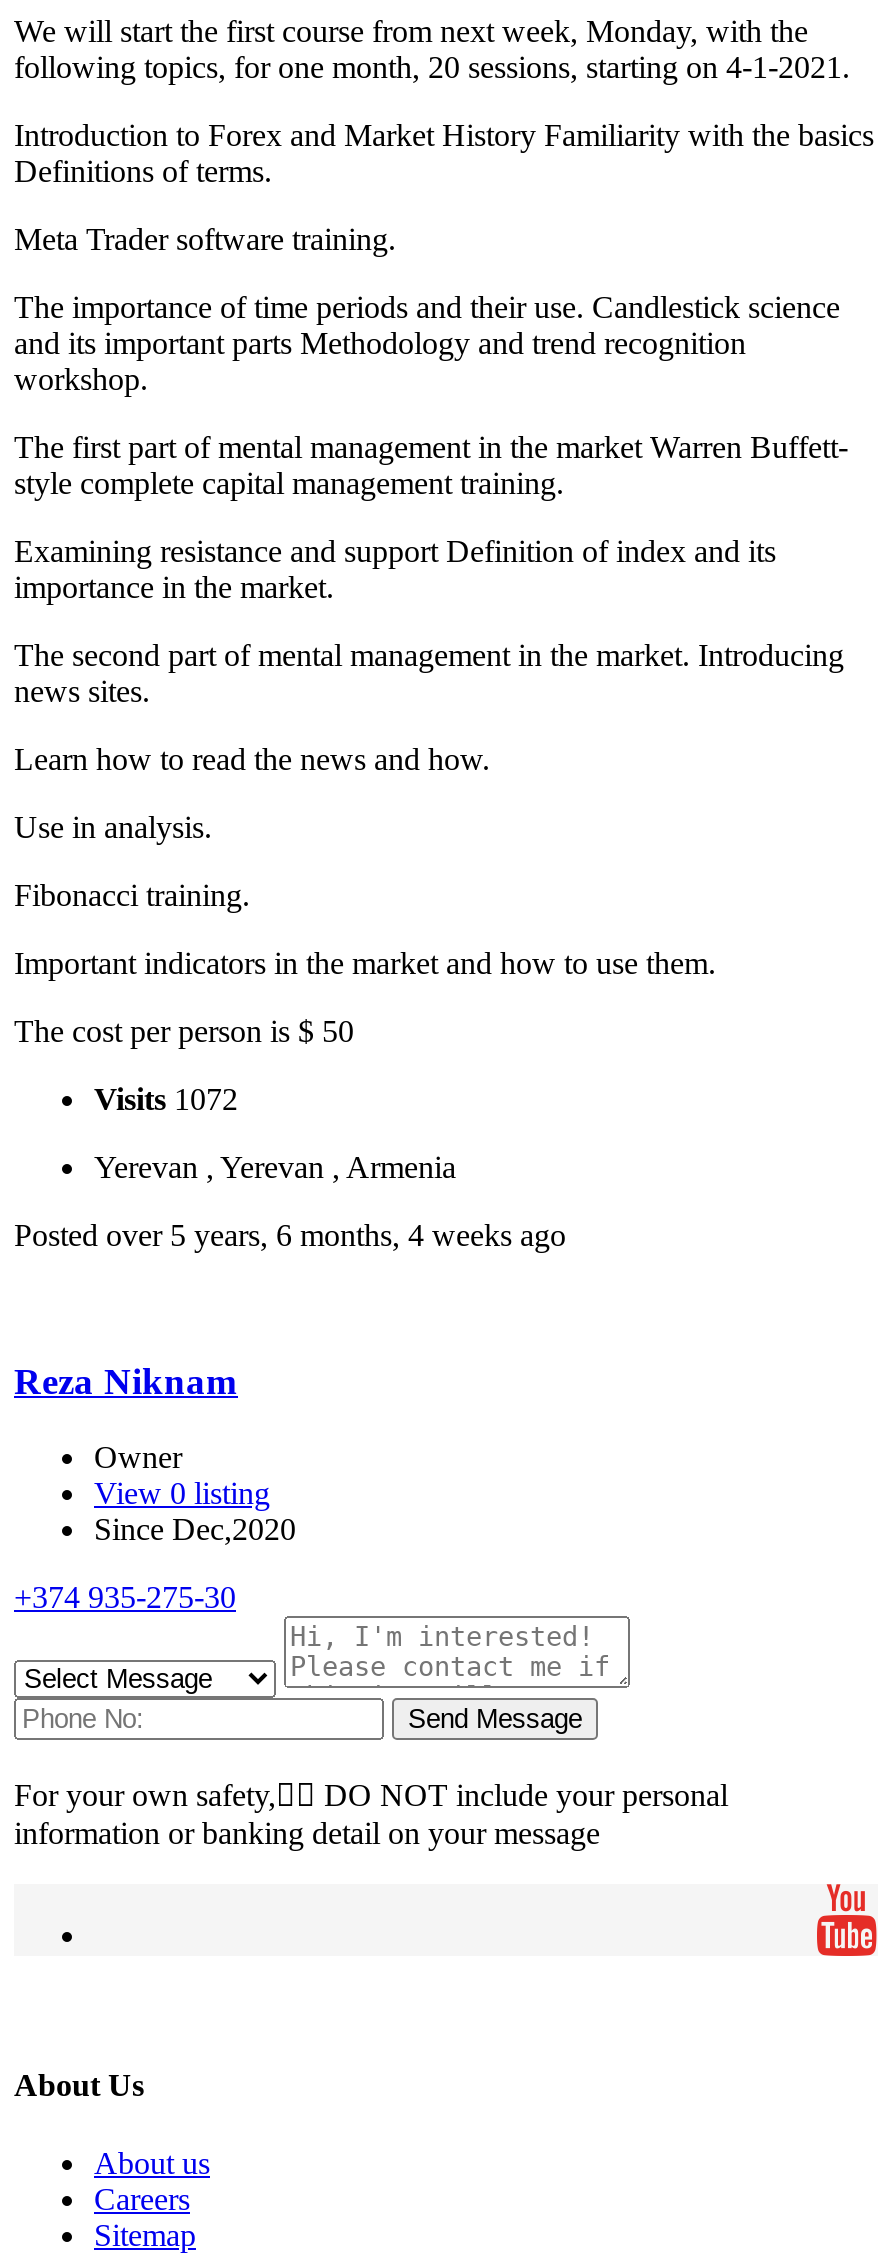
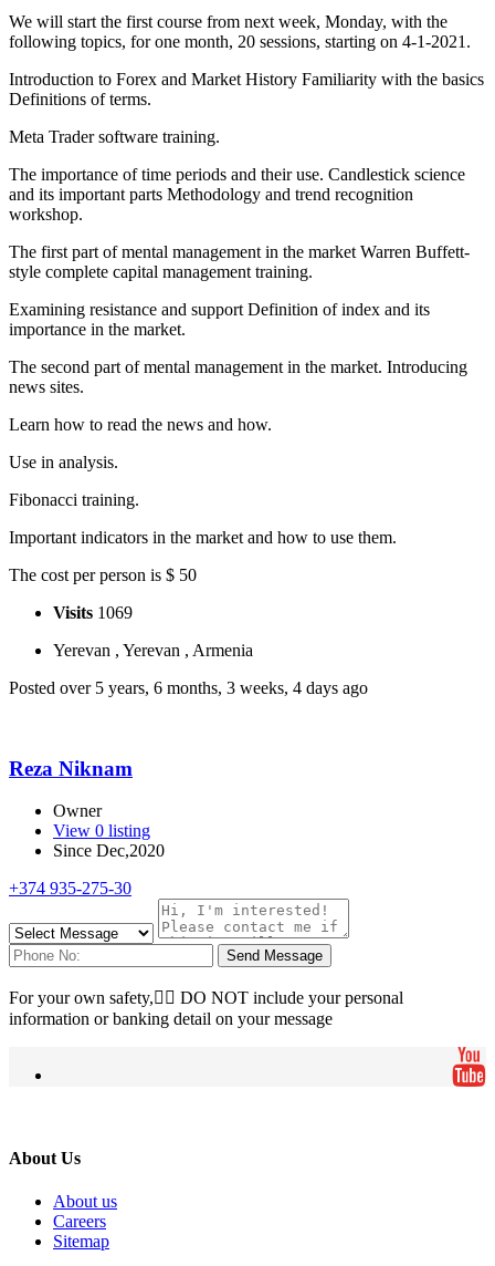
- Visits 1072
+ Visits 1069

- Posted over 5 years, 6 months, 4 weeks ago
+ Posted over 5 years, 6 months, 3 weeks, 4 days ago
